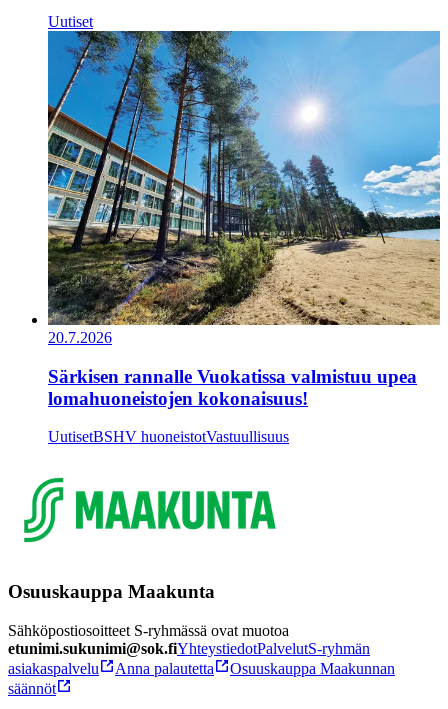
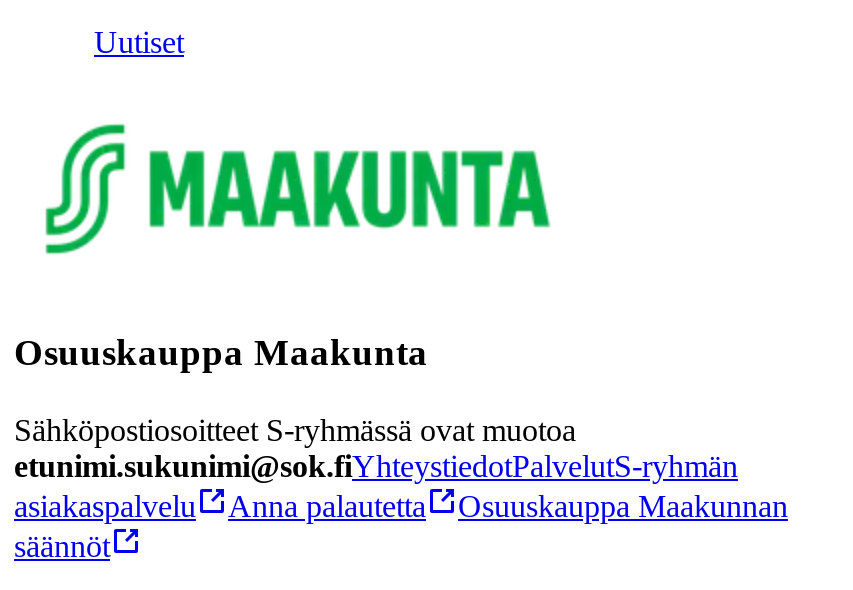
- [image]
- 20.7.2026
- Särkisen rannalle Vuokatissa valmistuu upea
- lomahuoneistojen kokonaisuus!
- UutisetBSHV huoneistotVastuullisuus
